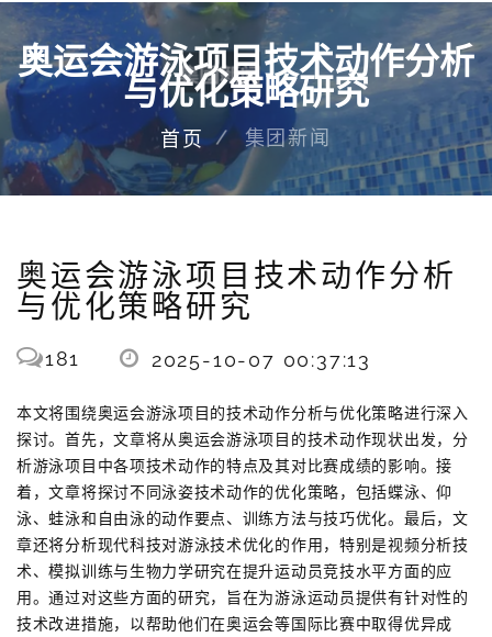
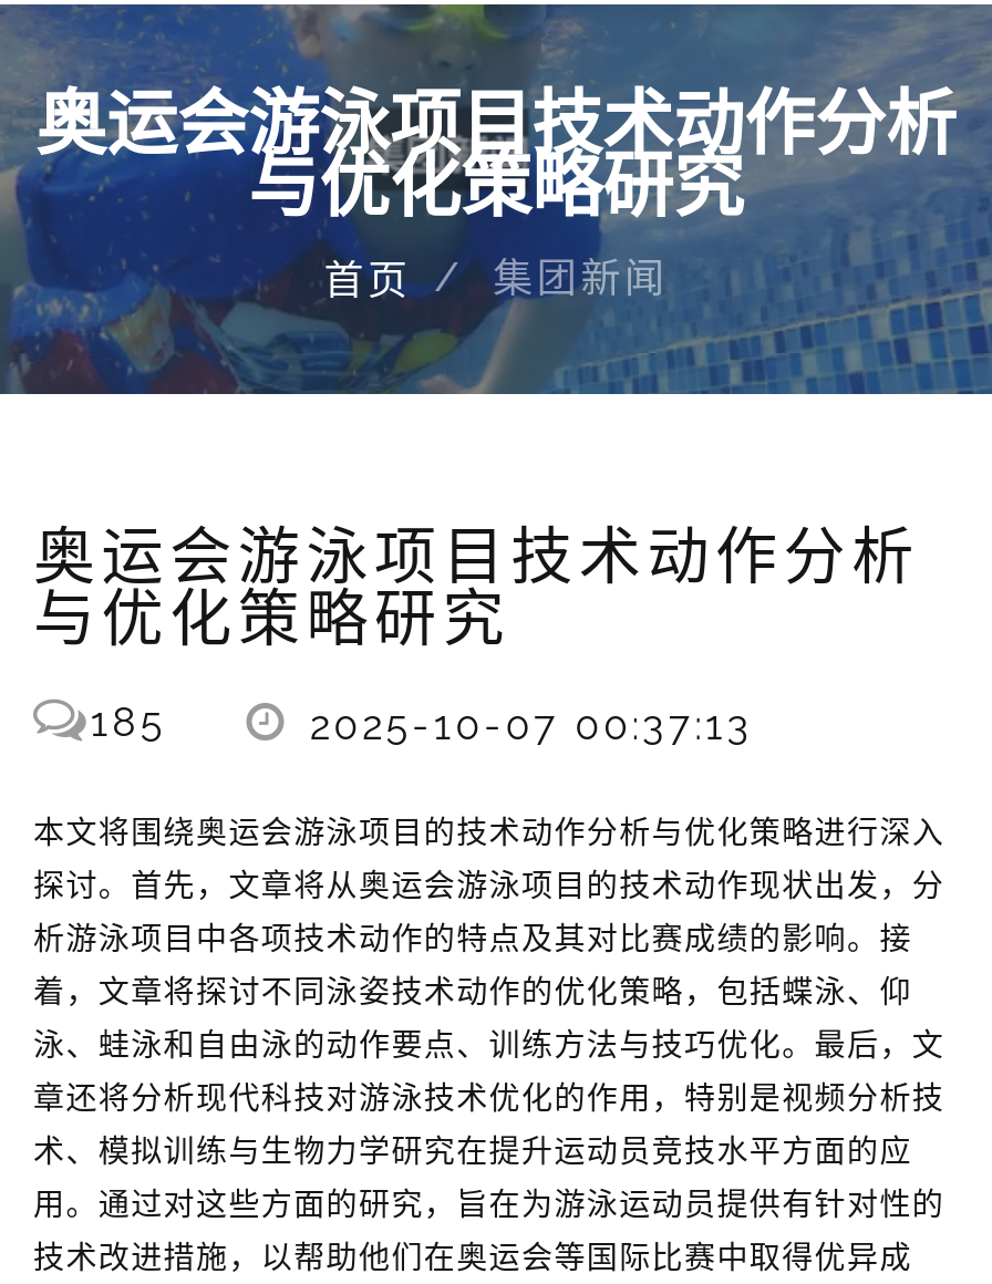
- 181
+ 185
